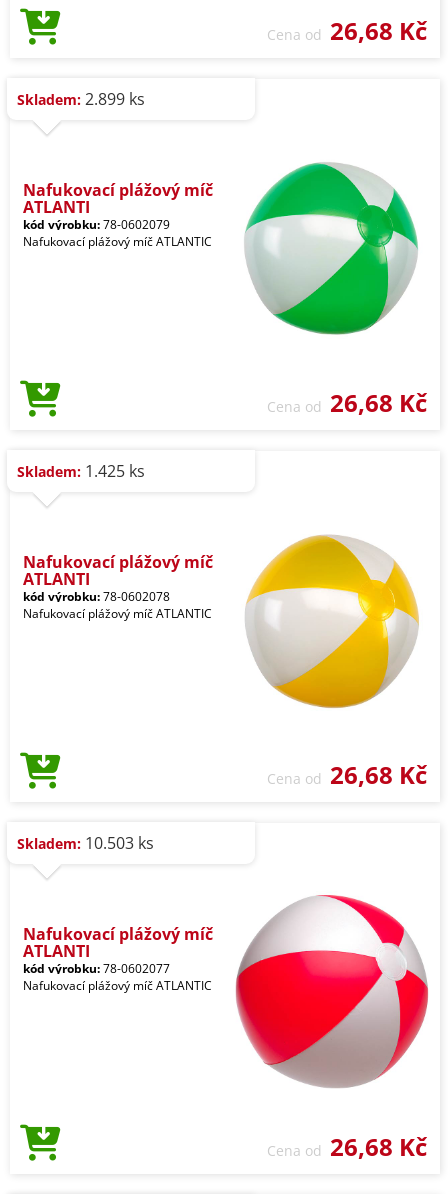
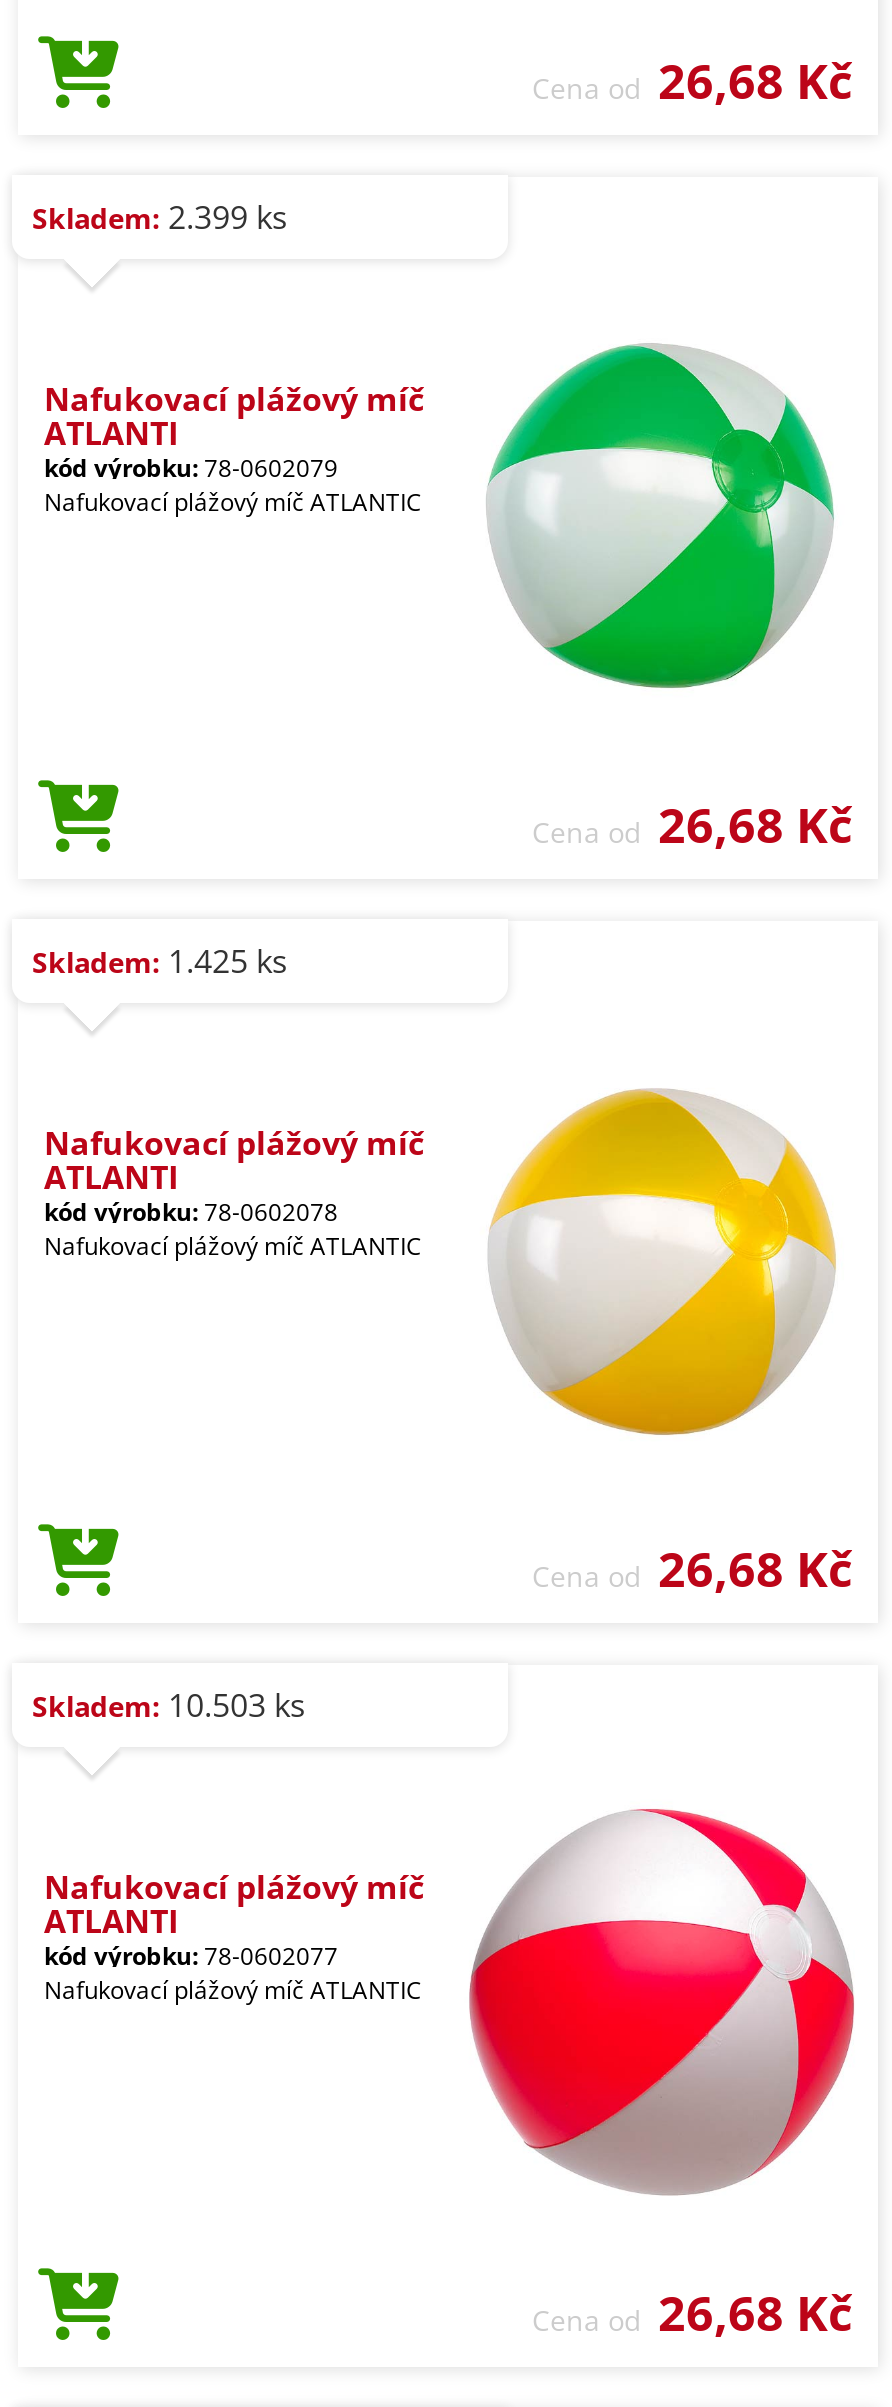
- Skladem: 2.899 ks
+ Skladem: 2.399 ks
